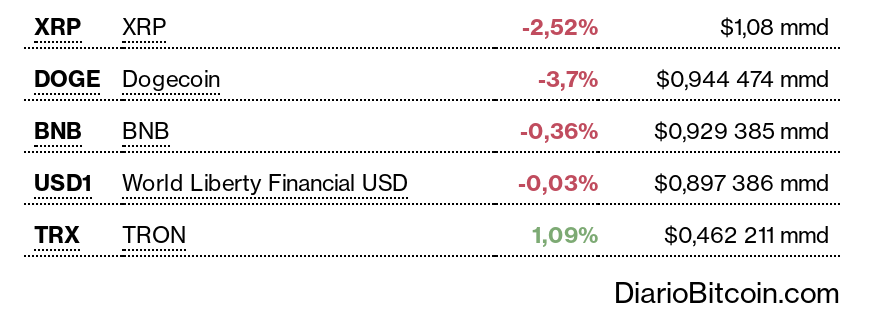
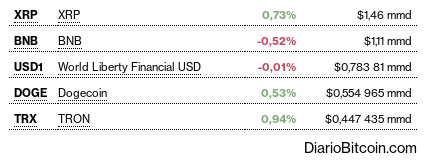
- -2,52%
- $1,08 mmd
- -3,7%
- $0,944 474 mmd
+ 0,73%
+ $1,46 mmd

moved down: DOGE | Dogecoin

moved up: BNB | BNB | USD1 | World Liberty Financial USD

- -0,36%
- $0,929 385 mmd
+ -0,52%
+ $1,11 mmd

- -0,03%
- $0,897 386 mmd
+ -0,01%
+ $0,783 81 mmd
+ 0,53%
+ $0,554 965 mmd

- 1,09%
+ 0,94%

- $0,462 211 mmd
+ $0,447 435 mmd
